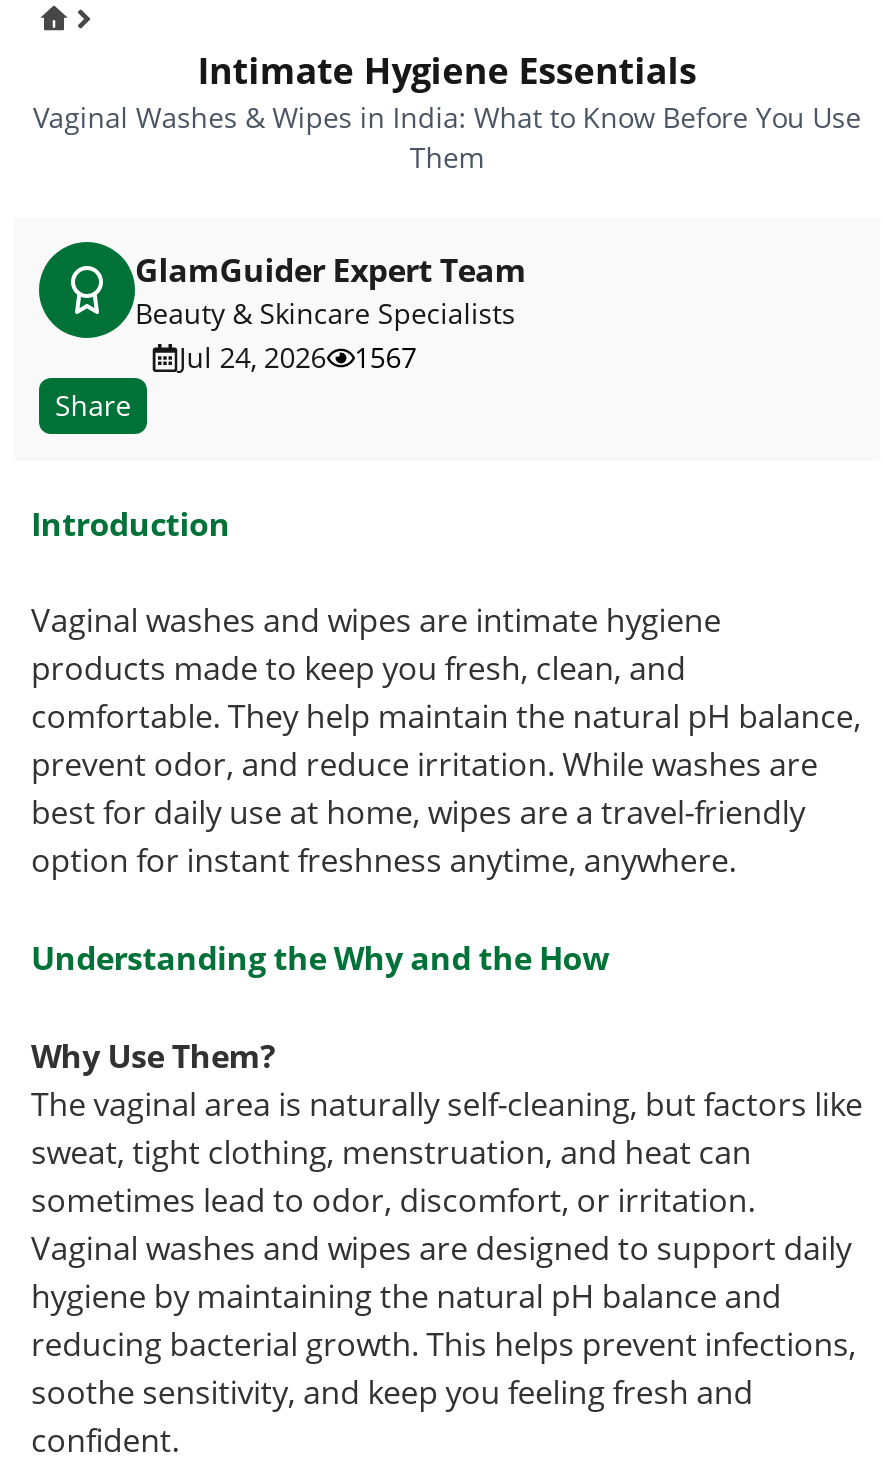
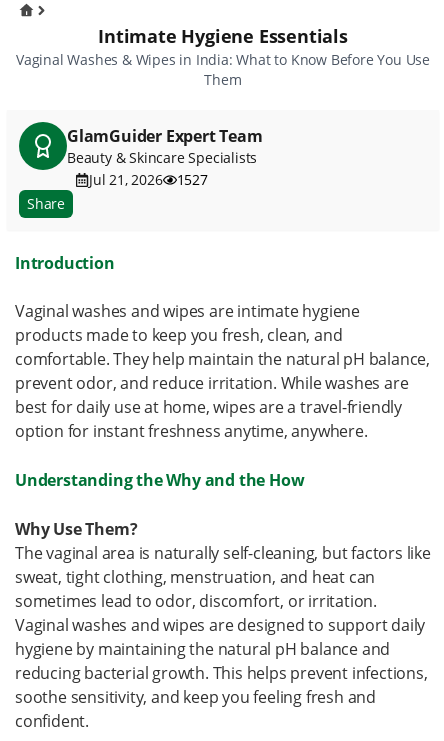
- Jul 24, 2026
+ Jul 21, 2026

- 1567
+ 1527
